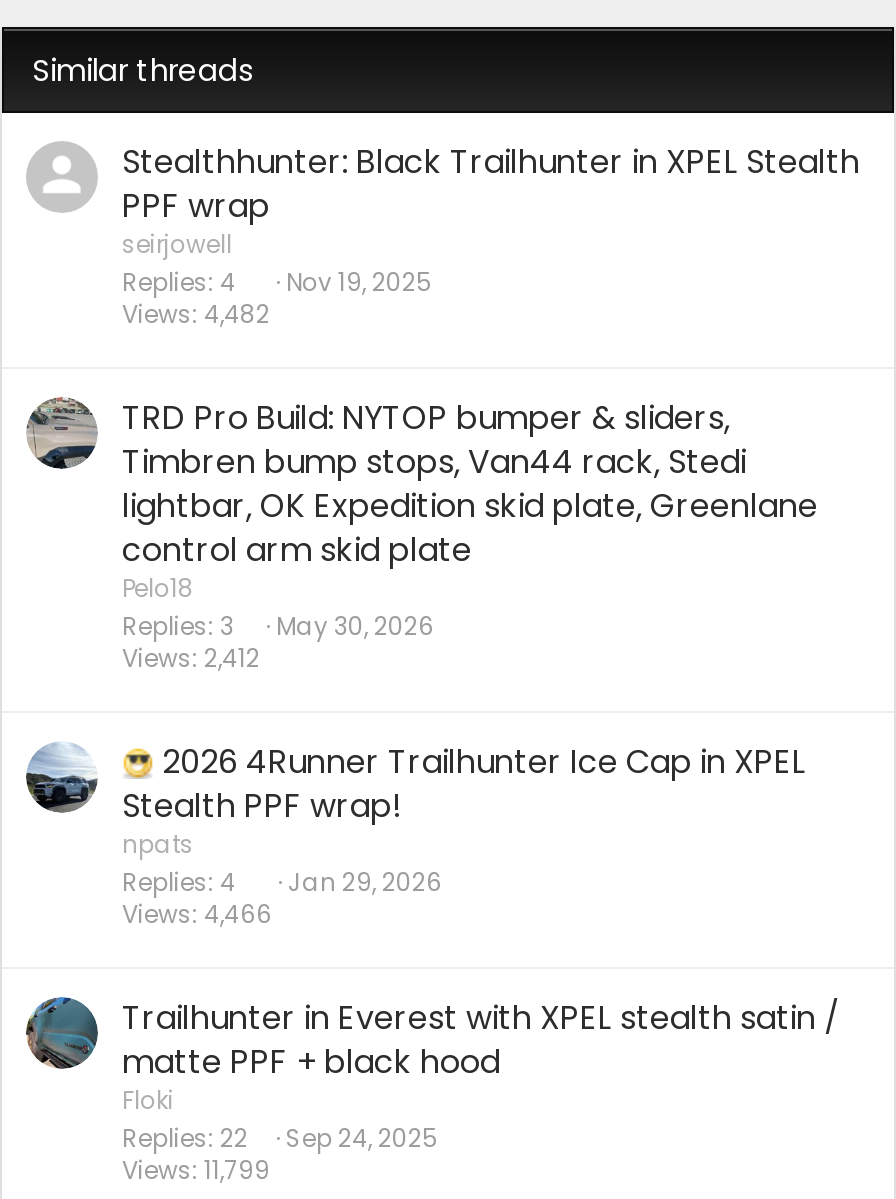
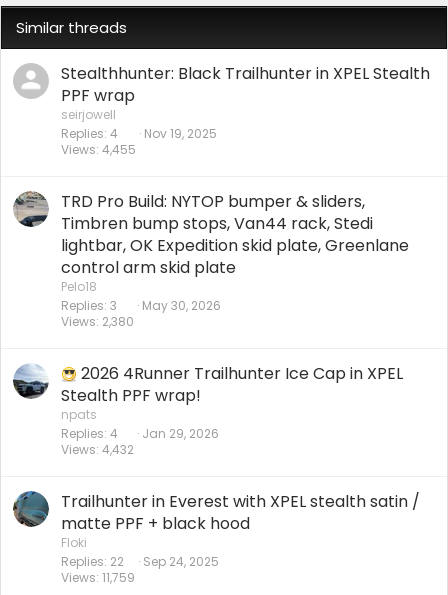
- Views 4,482
+ Views 4,455

- Views 2,412
+ Views 2,380

- Views 4,466
+ Views 4,432

- Views 11,799
+ Views 11,759
